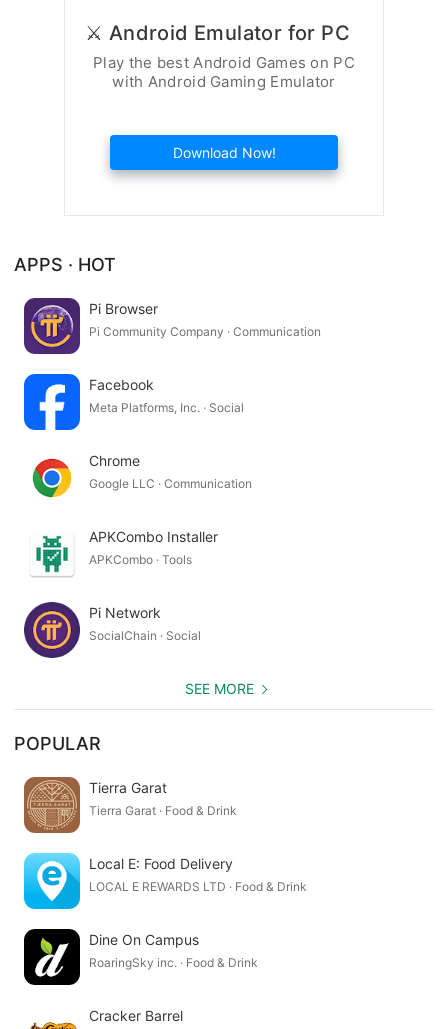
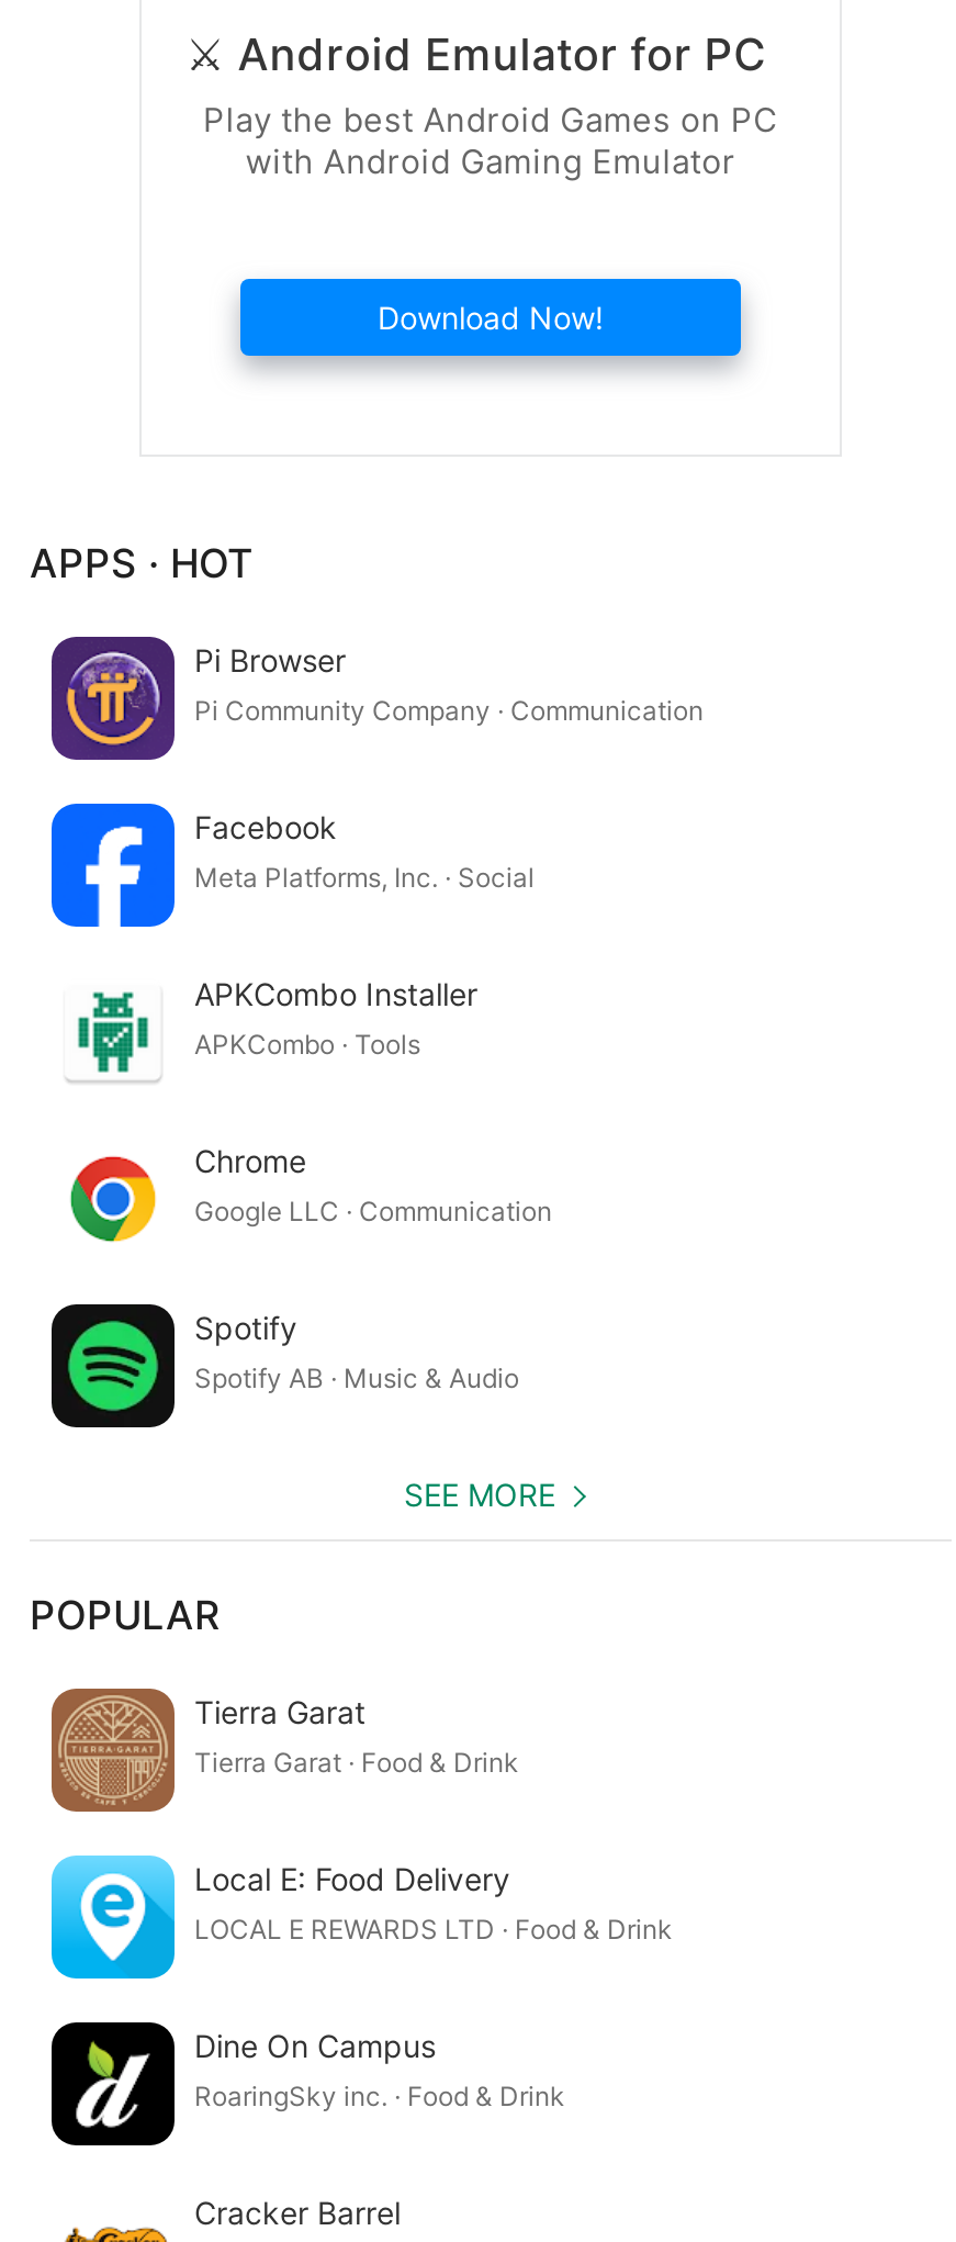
moved down: [image] | Chrome | Google LLC · Communication

moved up: [image] | APKCombo Installer | APKCombo · Tools

- [image]
- Pi Network
- SocialChain · Social
+ [image]
+ Spotify
+ Spotify AB · Music & Audio
